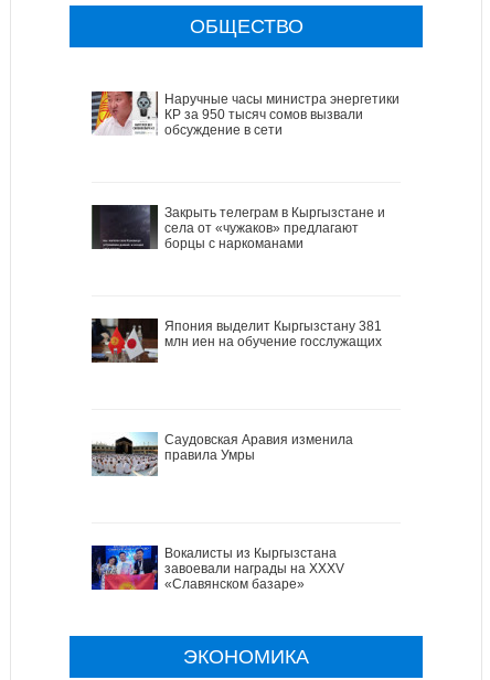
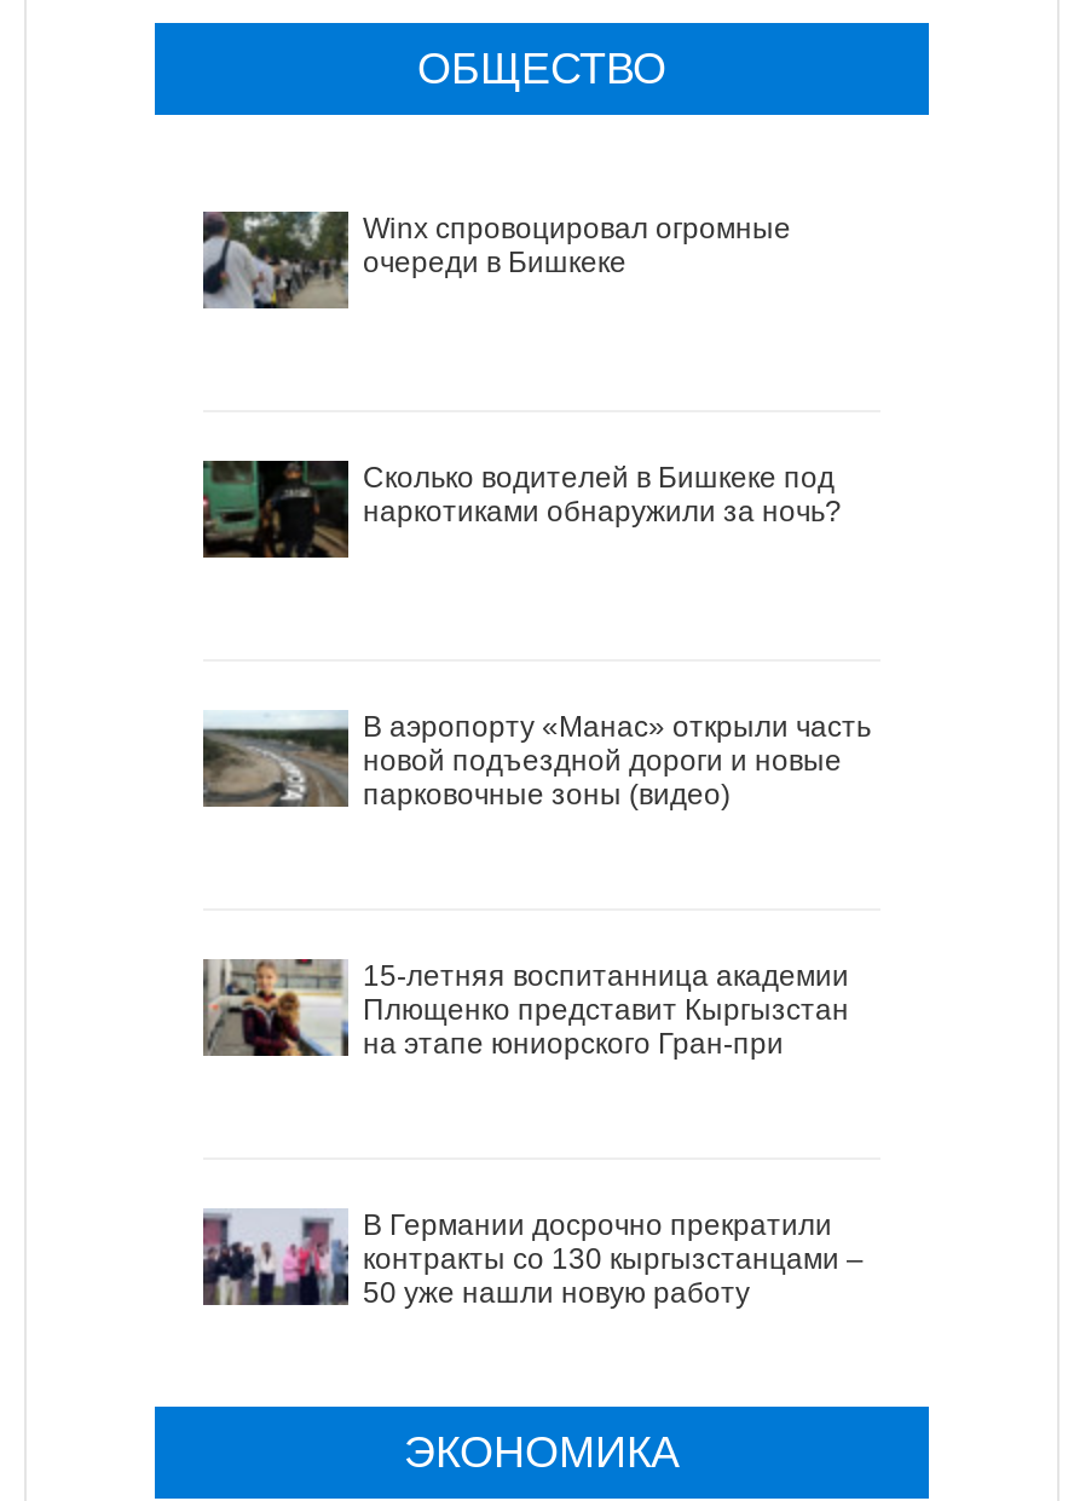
- [image]
- Наручные часы министра энергетики
- КР за 950 тысяч сомов вызвали
- обсуждение в сети
+ [image]
+ Winx спровоцировал огромные
+ очереди в Бишкеке

- [image]
- Закрыть телеграм в Кыргызстане и
- села от «чужаков» предлагают
- борцы с наркоманами
+ [image]
+ Сколько водителей в Бишкеке под
+ наркотиками обнаружили за ночь?

- [image]
- Япония выделит Кыргызстану 381
- млн иен на обучение госслужащих
+ [image]
+ В аэропорту «Манас» открыли часть
+ новой подъездной дороги и новые
+ парковочные зоны (видео)

- [image]
- Саудовская Аравия изменила
- правила Умры
+ [image]
+ 15-летняя воспитанница академии
+ Плющенко представит Кыргызстан
+ на этапе юниорского Гран-при

- [image]
- Вокалисты из Кыргызстана
- завоевали награды на XXXV
- «Славянском базаре»
+ [image]
+ В Германии досрочно прекратили
+ контракты со 130 кыргызстанцами –
+ 50 уже нашли новую работу
